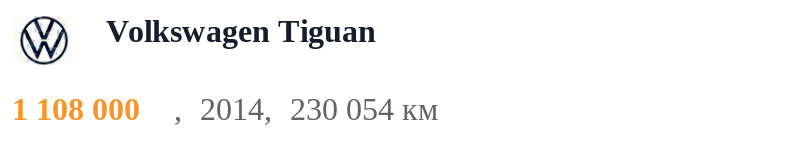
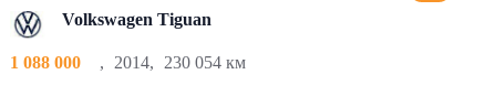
- 1 108 000 , 2014, 230 054 км
+ 1 088 000 , 2014, 230 054 км
